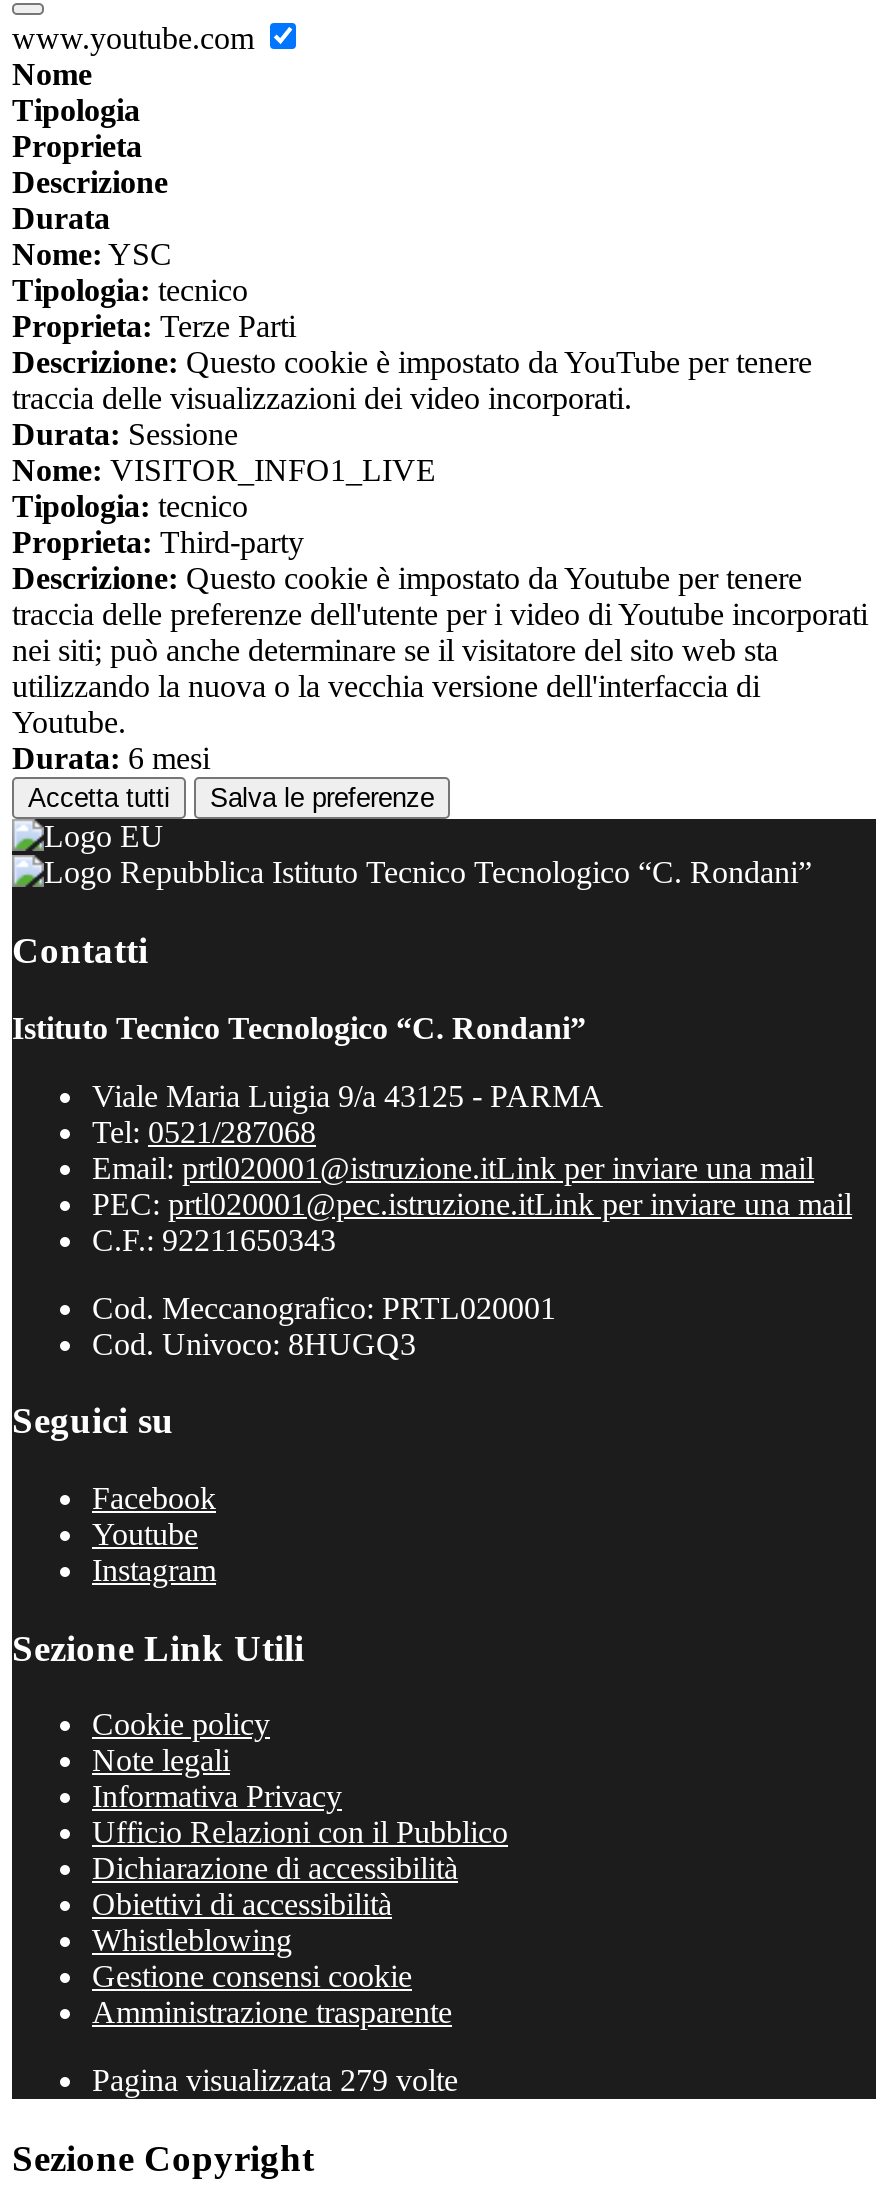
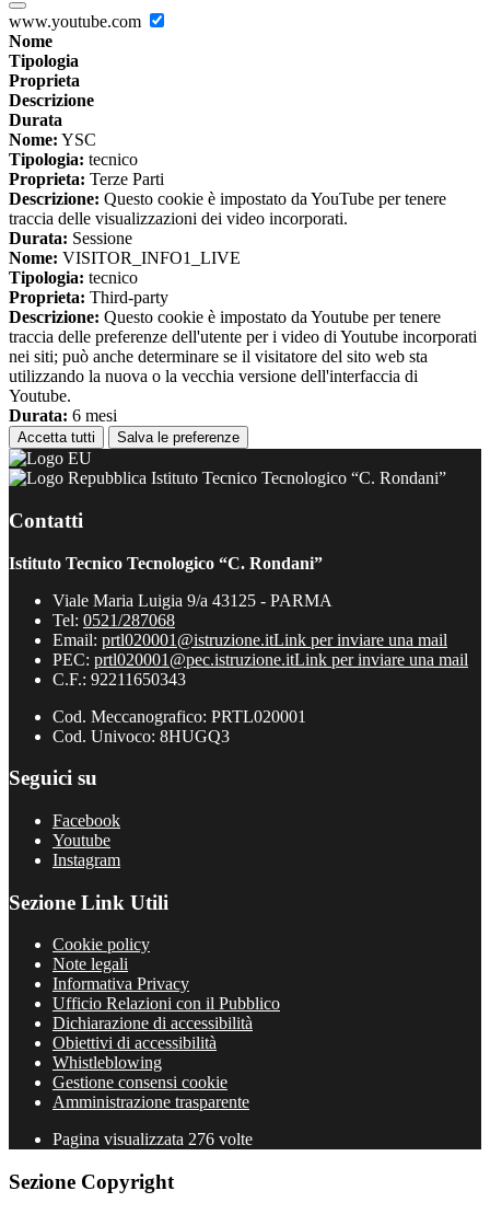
- Pagina visualizzata 279 volte
+ Pagina visualizzata 276 volte
